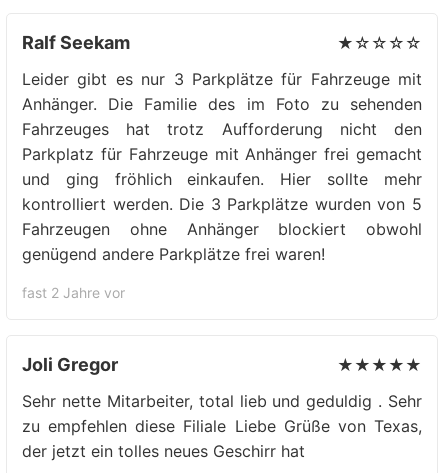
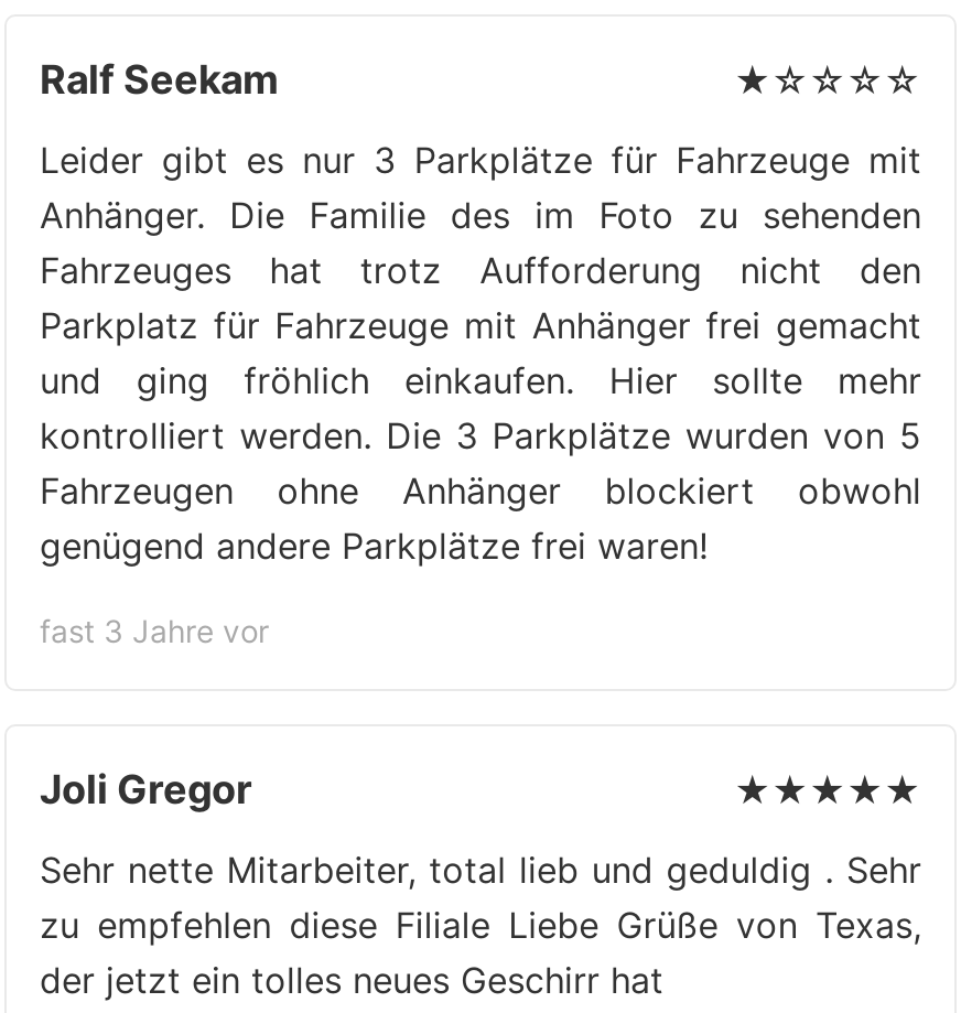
- fast 2 Jahre vor
+ fast 3 Jahre vor
